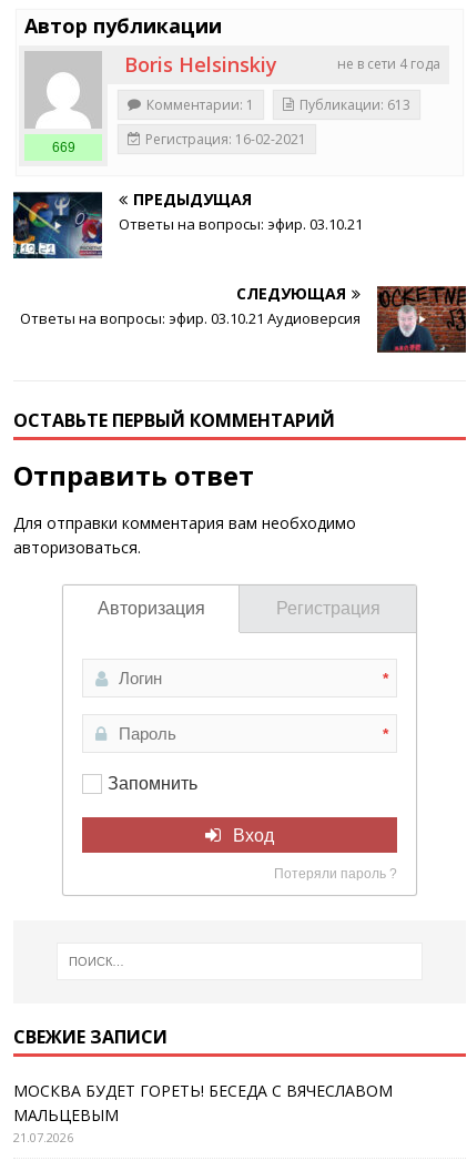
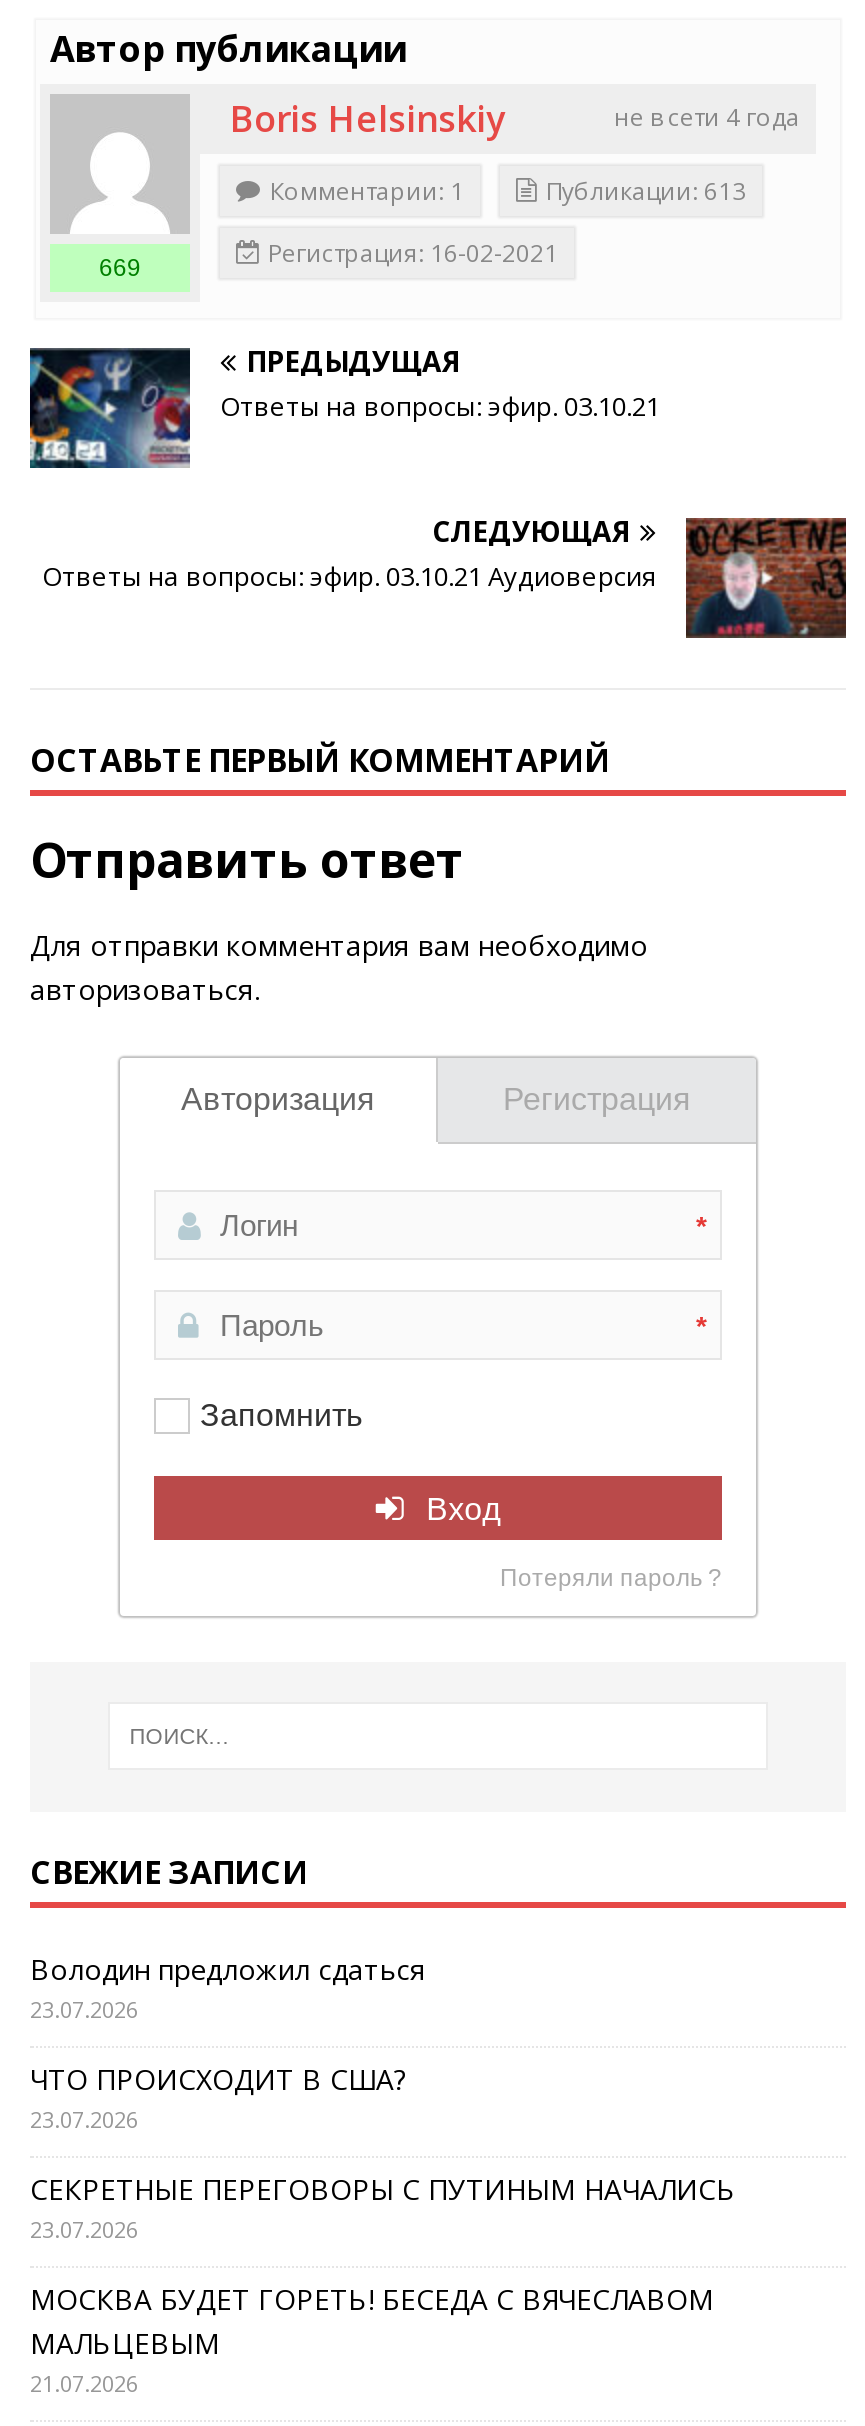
+ Володин предложил сдаться
+ 23.07.2026
+ ЧТО ПРОИСХОДИТ В США?
+ 23.07.2026
+ СЕКРЕТНЫЕ ПЕРЕГОВОРЫ С ПУТИНЫМ НАЧАЛИСЬ
+ 23.07.2026
